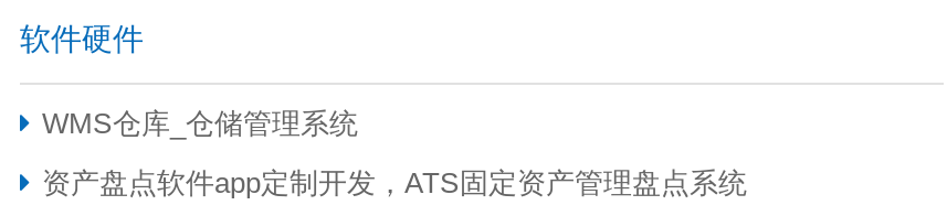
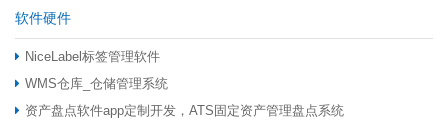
+ NiceLabel标签管理软件
